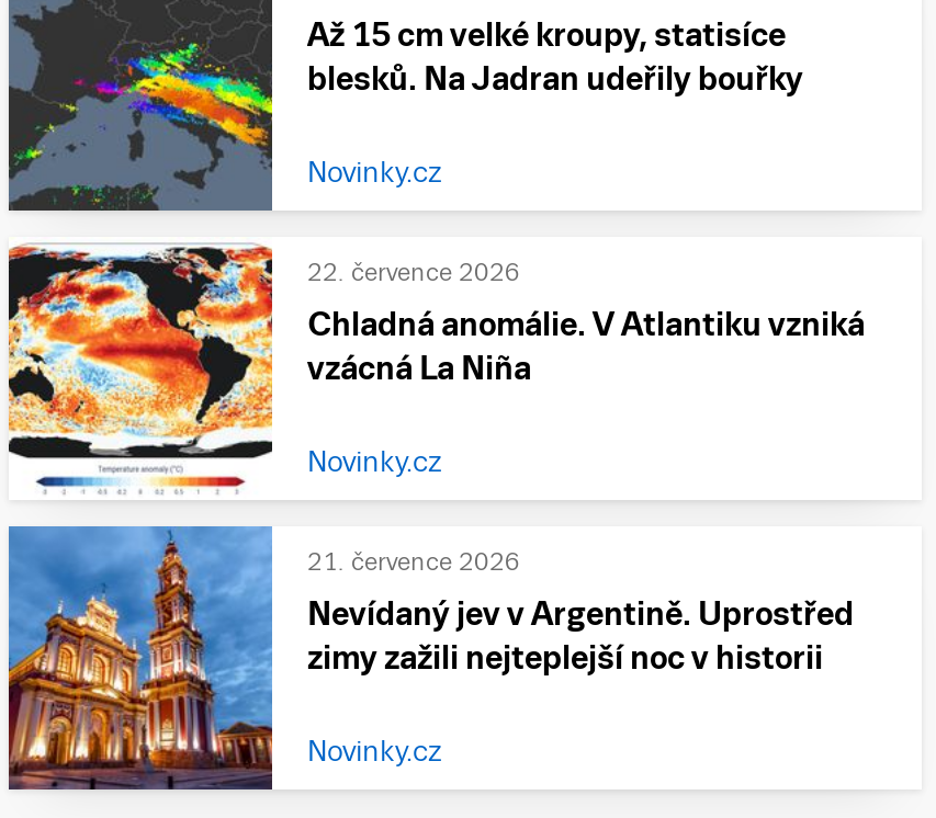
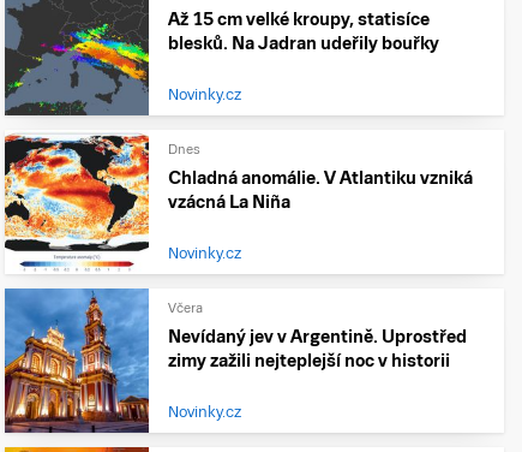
- 22. července 2026
+ Dnes

- 21. července 2026
+ Včera
